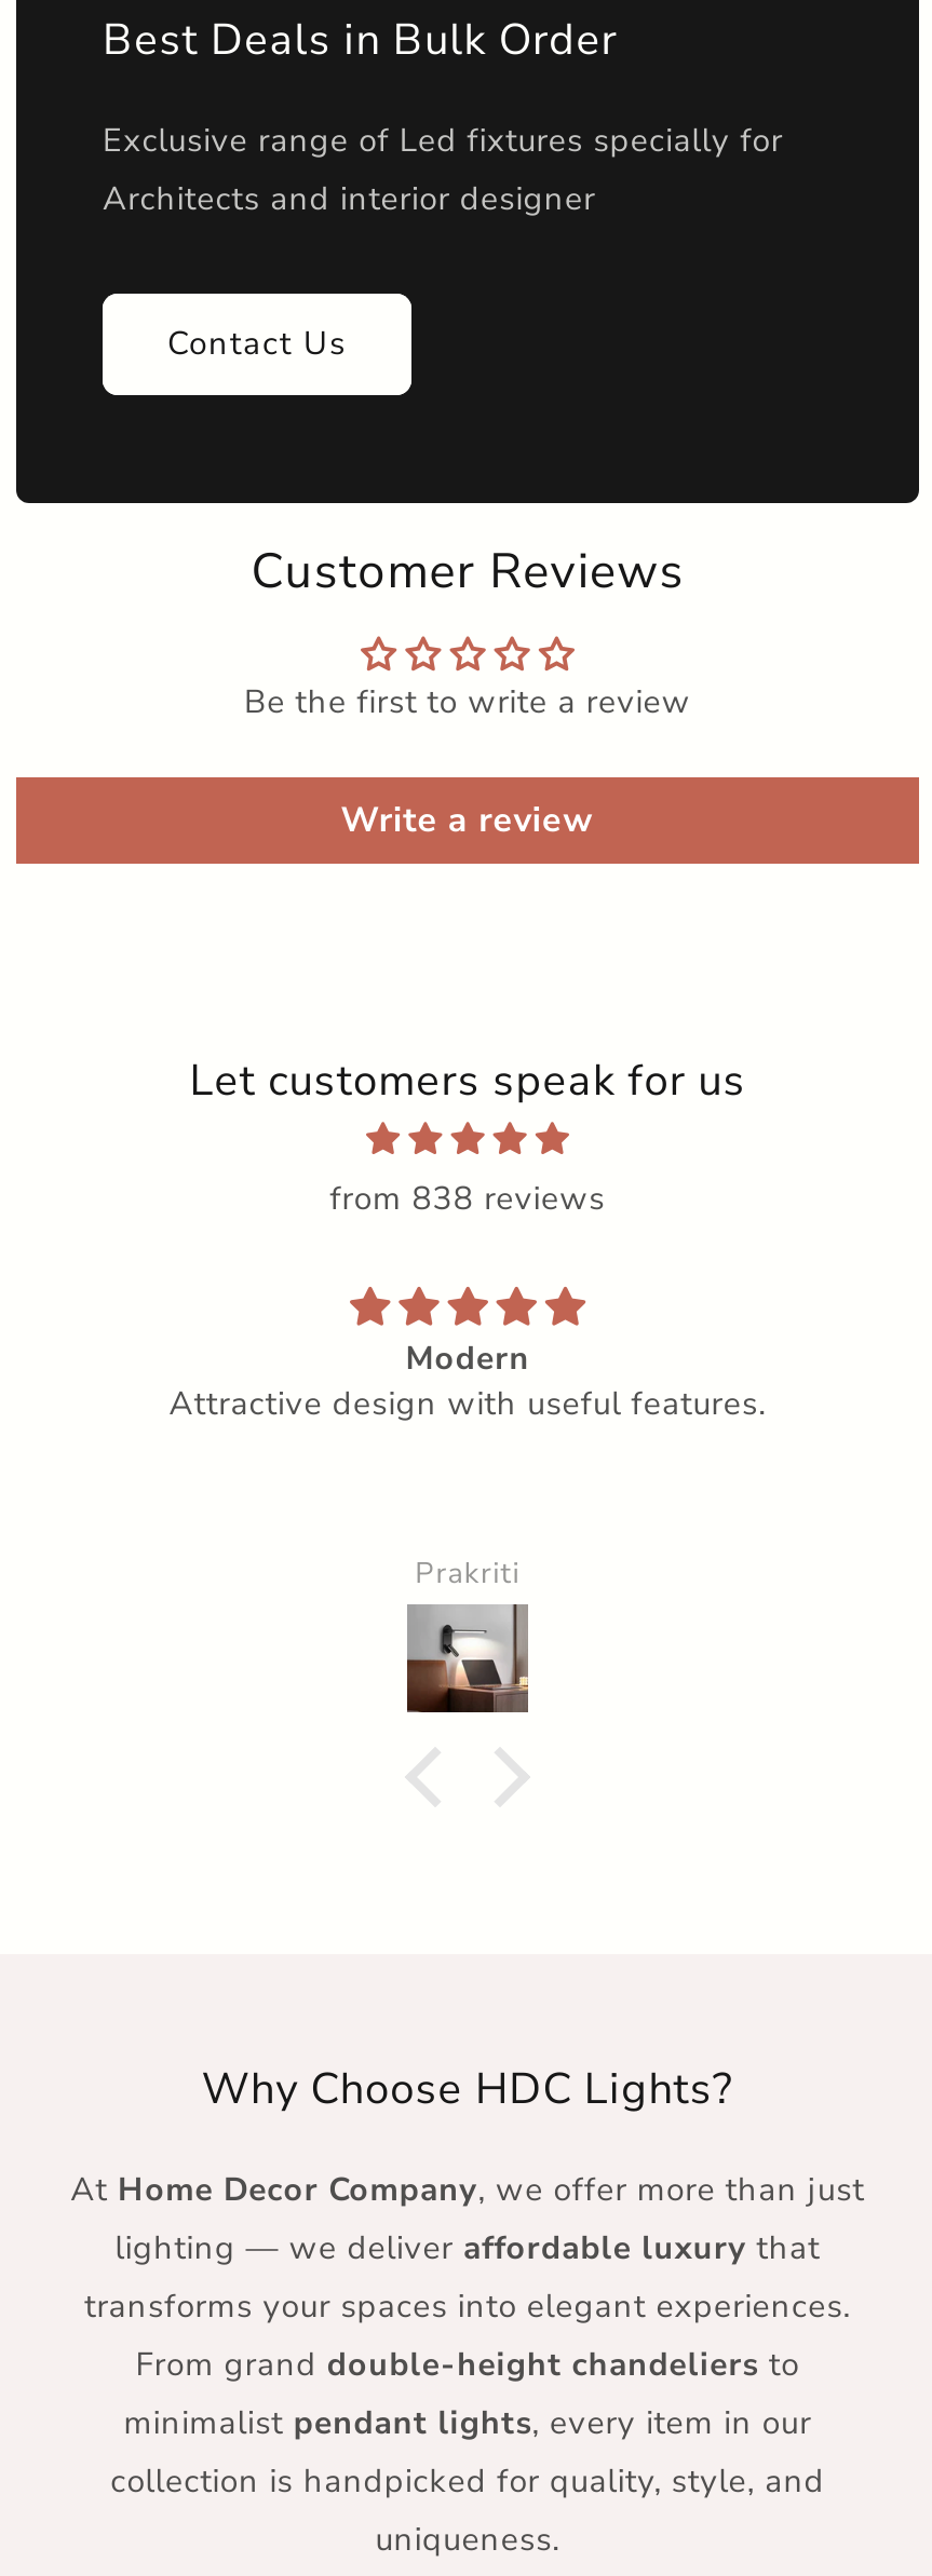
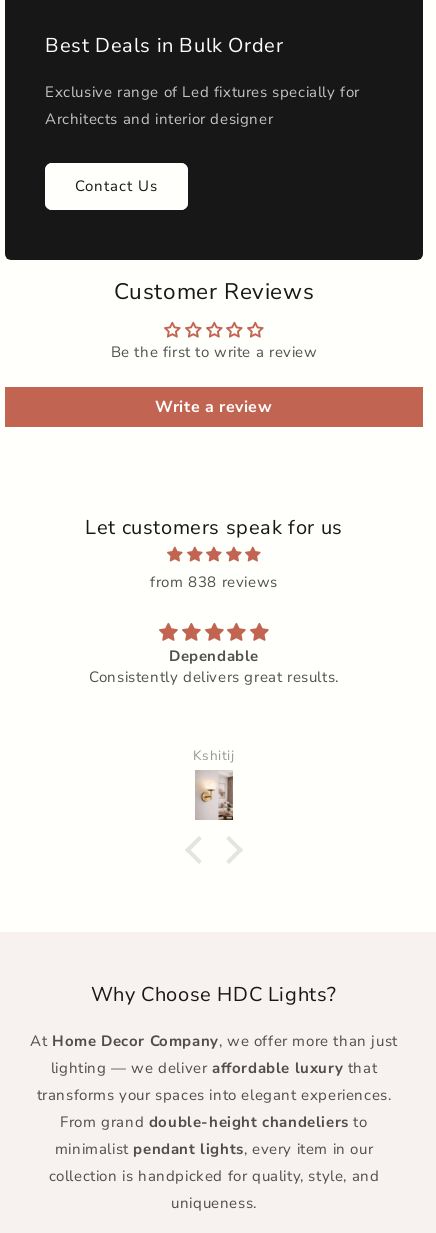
- Modern
- Attractive design with useful features.
+ Dependable
+ Consistently delivers great results.

- Prakriti
+ Kshitij

- [image]
+ [image]
